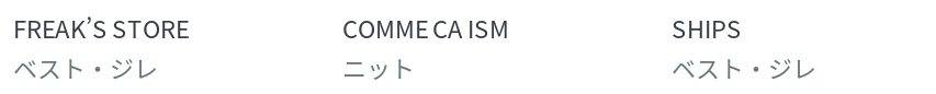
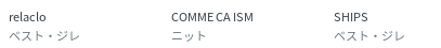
- FREAK’S STORE
+ relaclo
